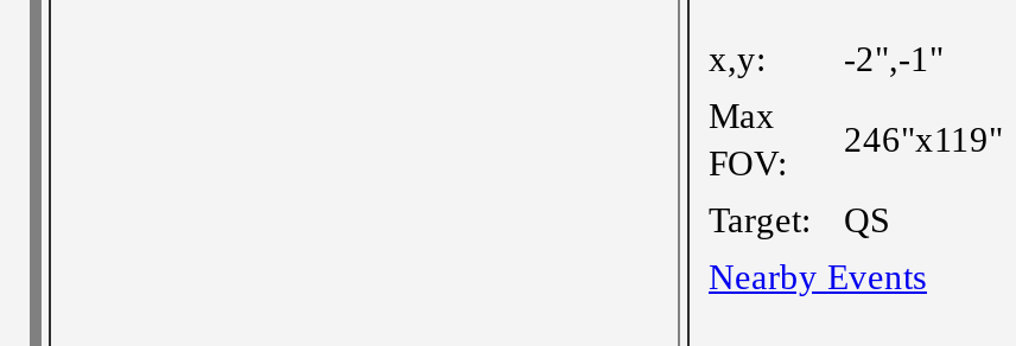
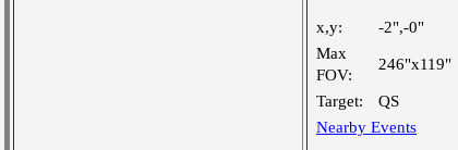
- -2",-1"
+ -2",-0"
